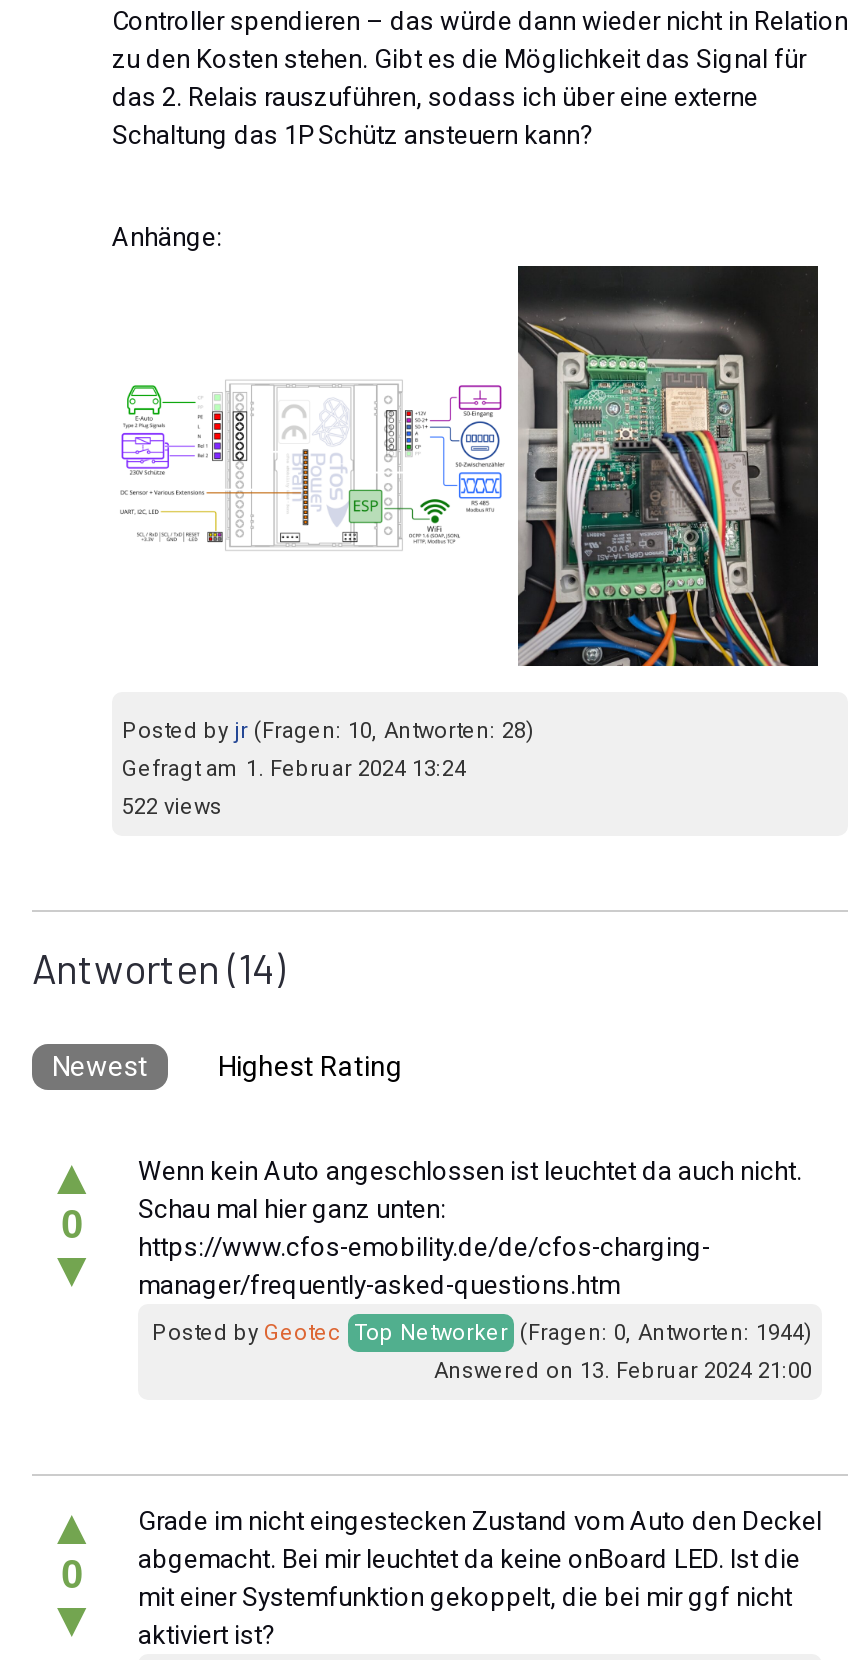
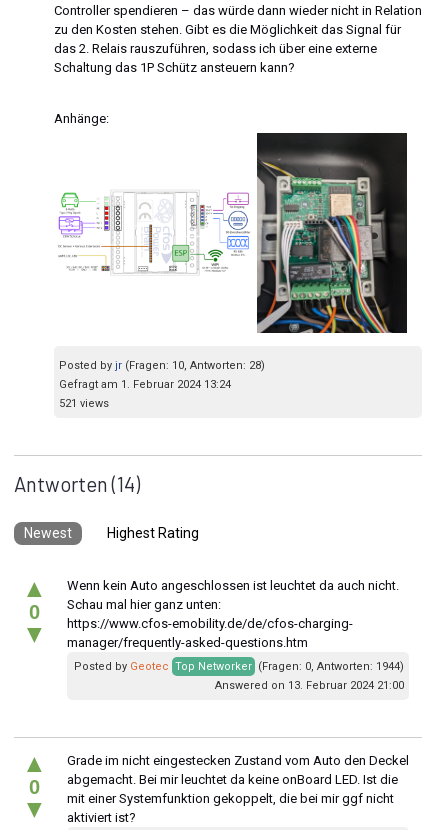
- 522 views
+ 521 views
